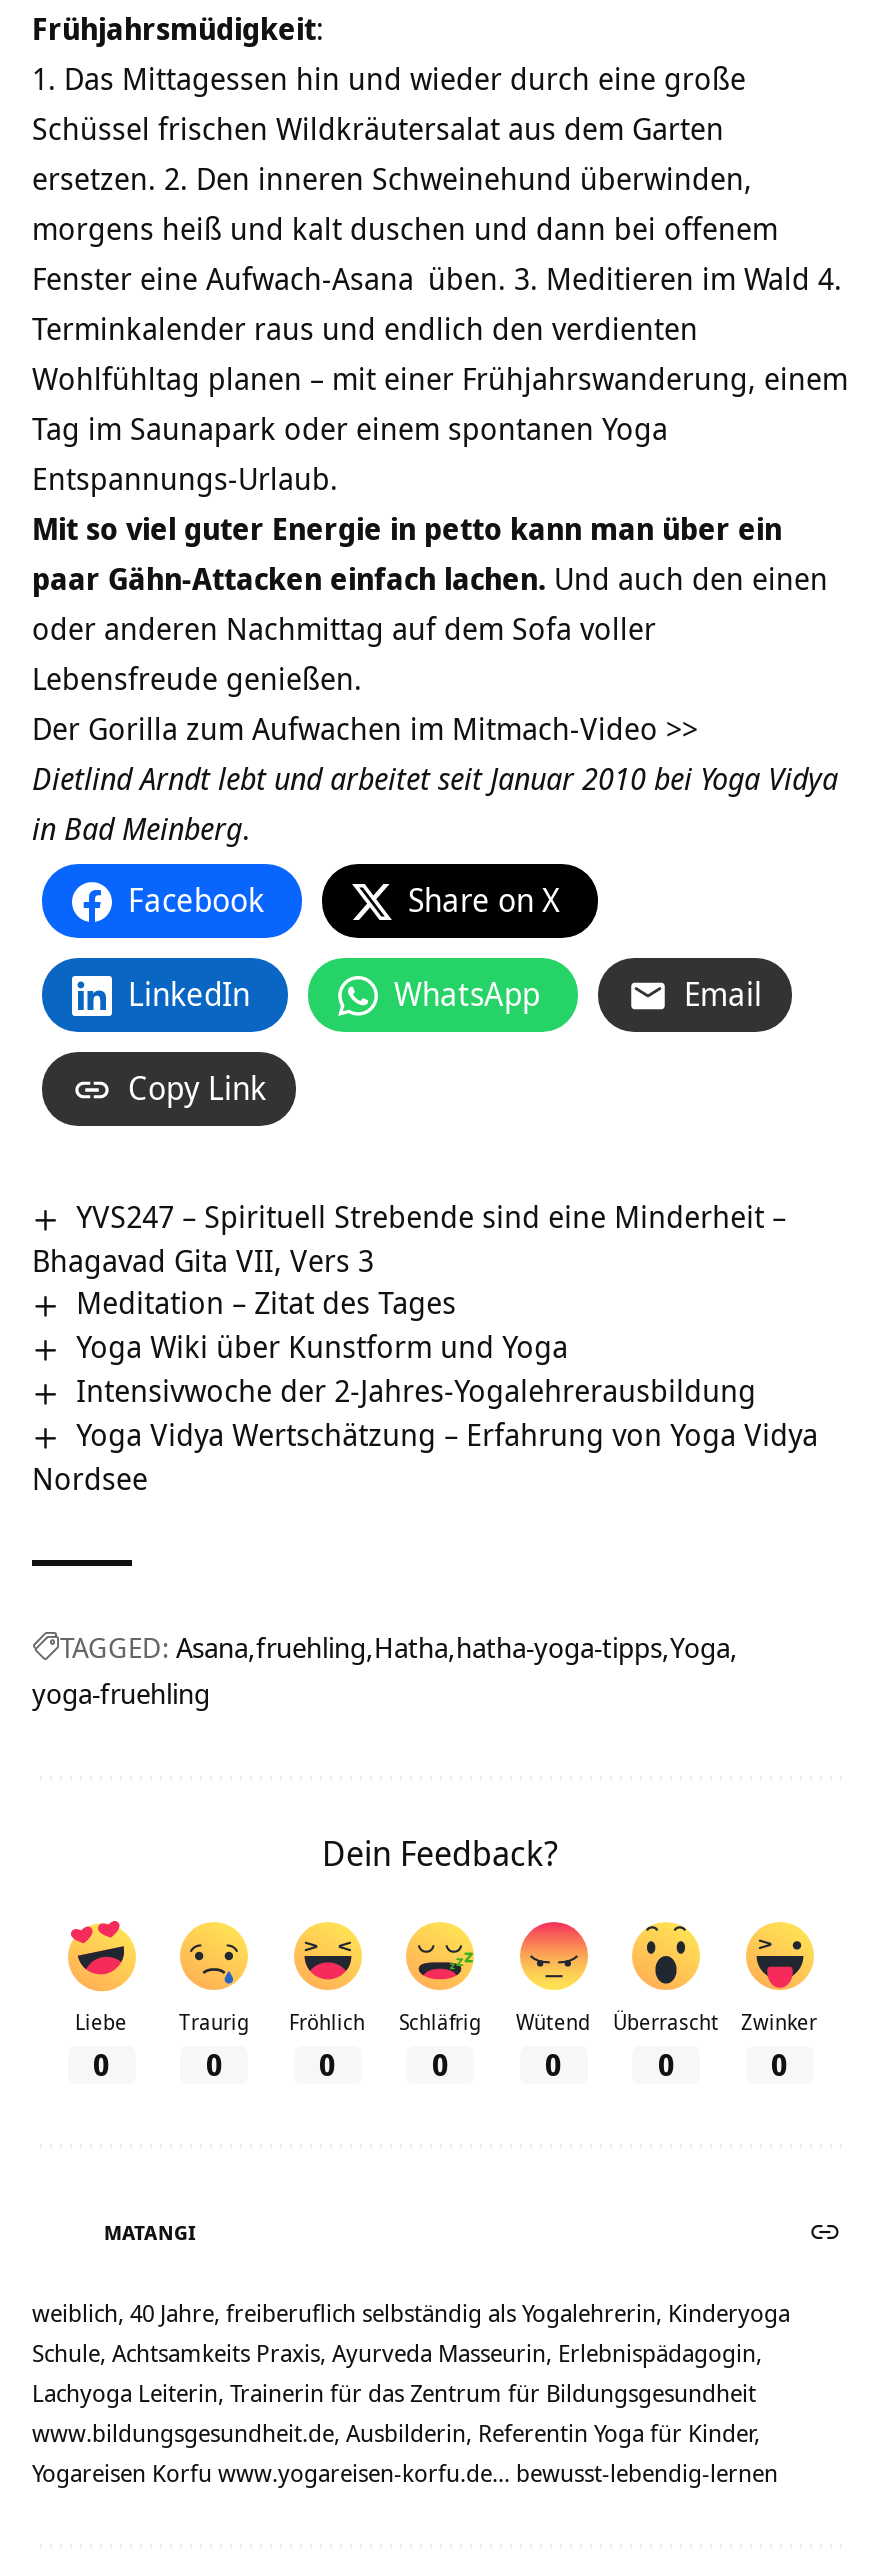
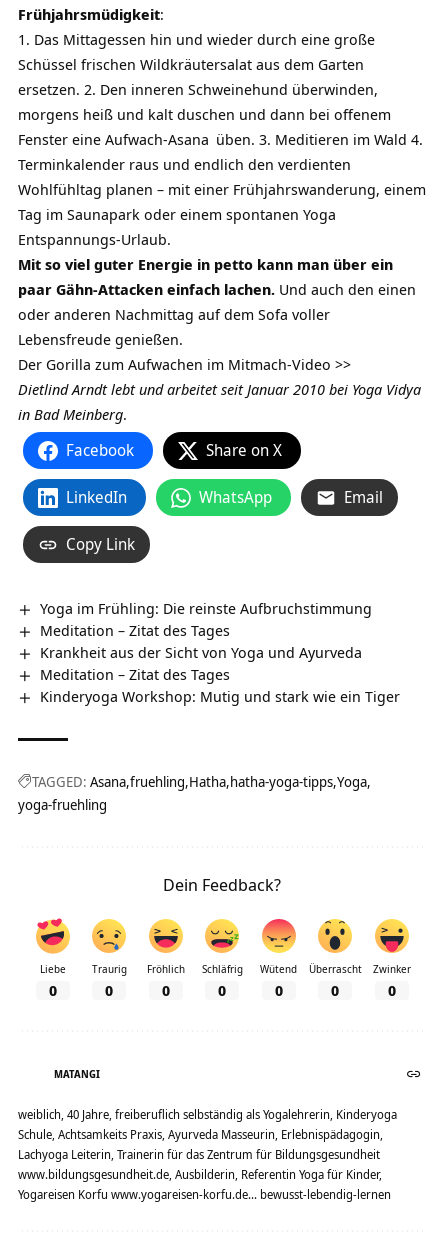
- YVS247 – Spirituell Strebende sind eine Minderheit –
- Bhagavad Gita VII, Vers 3
+ Yoga im Frühling: Die reinste Aufbruchstimmung

- Yoga Wiki über Kunstform und Yoga
- Intensivwoche der 2-Jahres-Yogalehrerausbildung
- Yoga Vidya Wertschätzung – Erfahrung von Yoga Vidya
- Nordsee
+ Krankheit aus der Sicht von Yoga und Ayurveda
+ Meditation – Zitat des Tages
+ Kinderyoga Workshop: Mutig und stark wie ein Tiger
